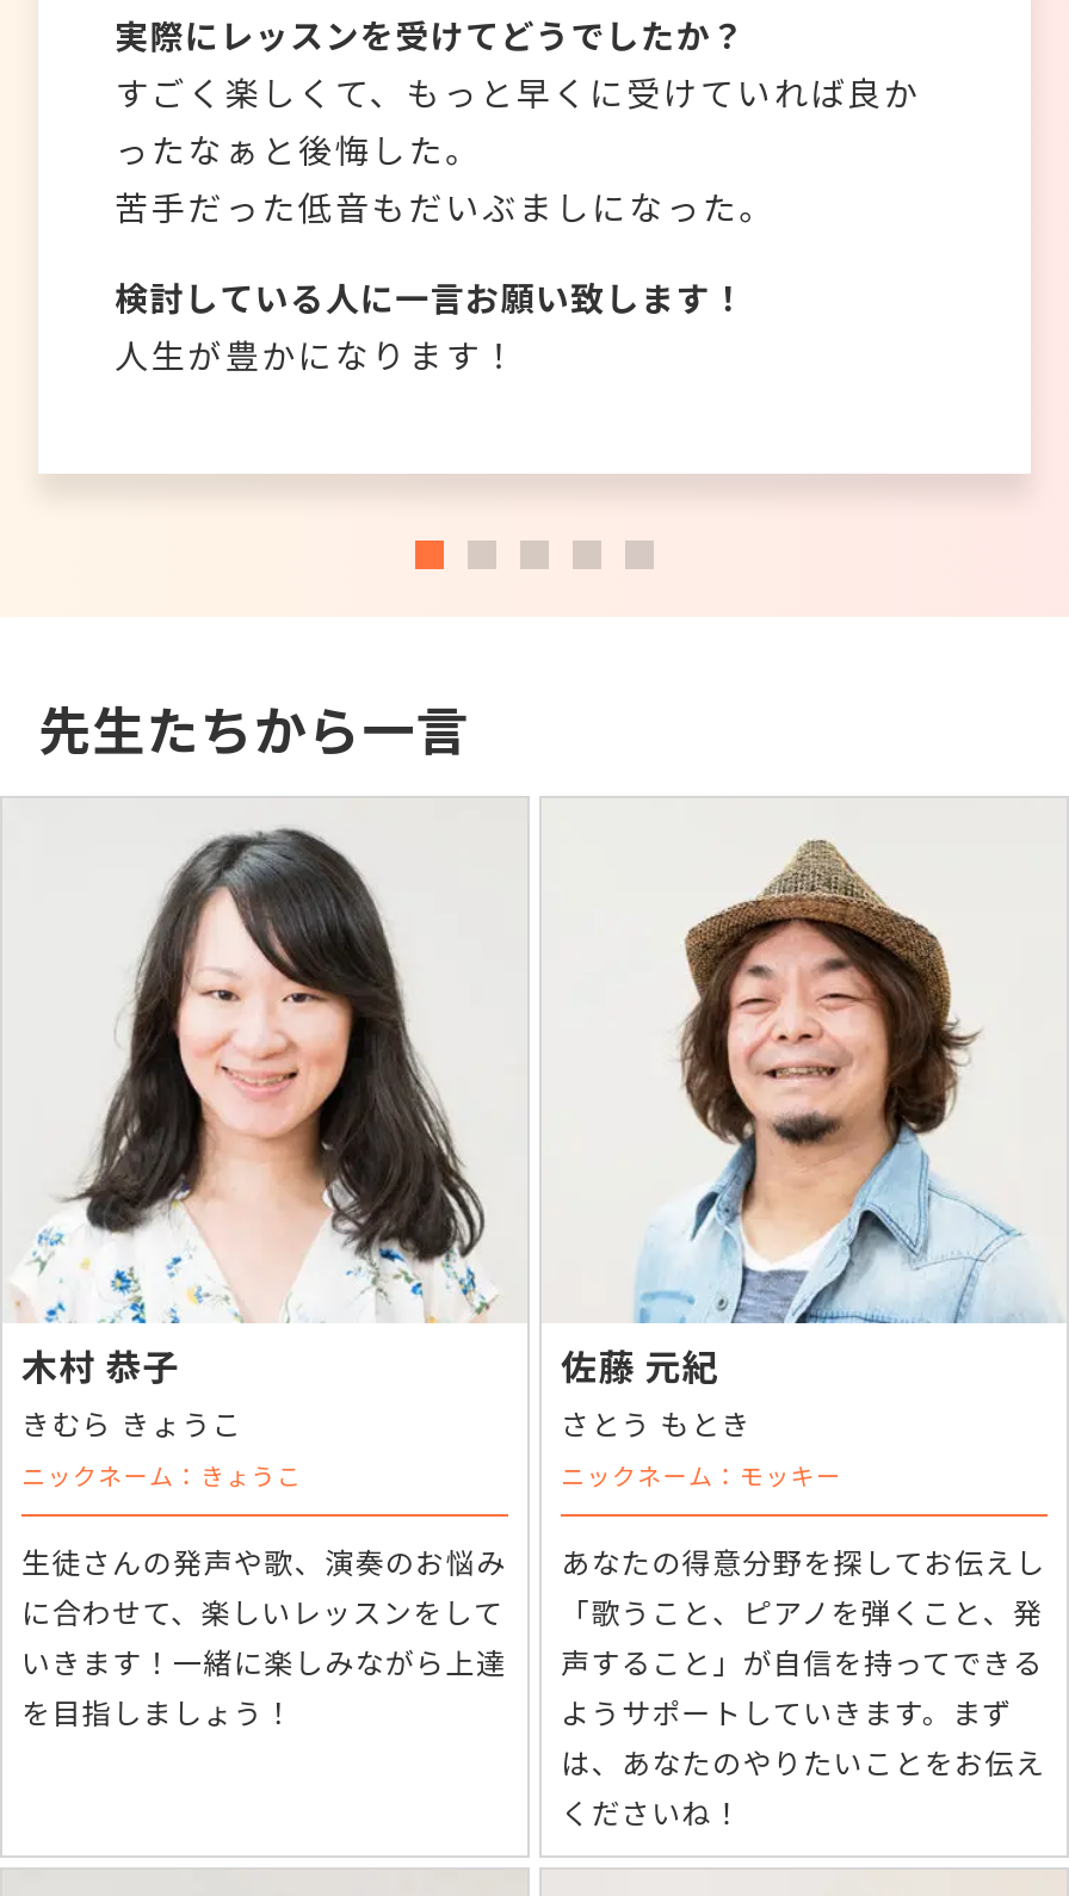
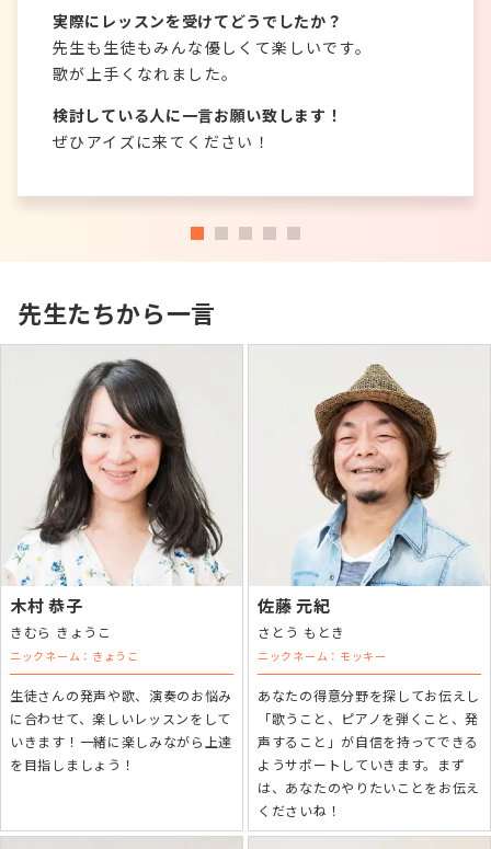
- すごく楽しくて、もっと早くに受けていれば良か
- ったなぁと後悔した。
- 苦手だった低音もだいぶましになった。
+ 先生も生徒もみんな優しくて楽しいです。
+ 歌が上手くなれました。

- 人生が豊かになります！
+ ぜひアイズに来てください！
